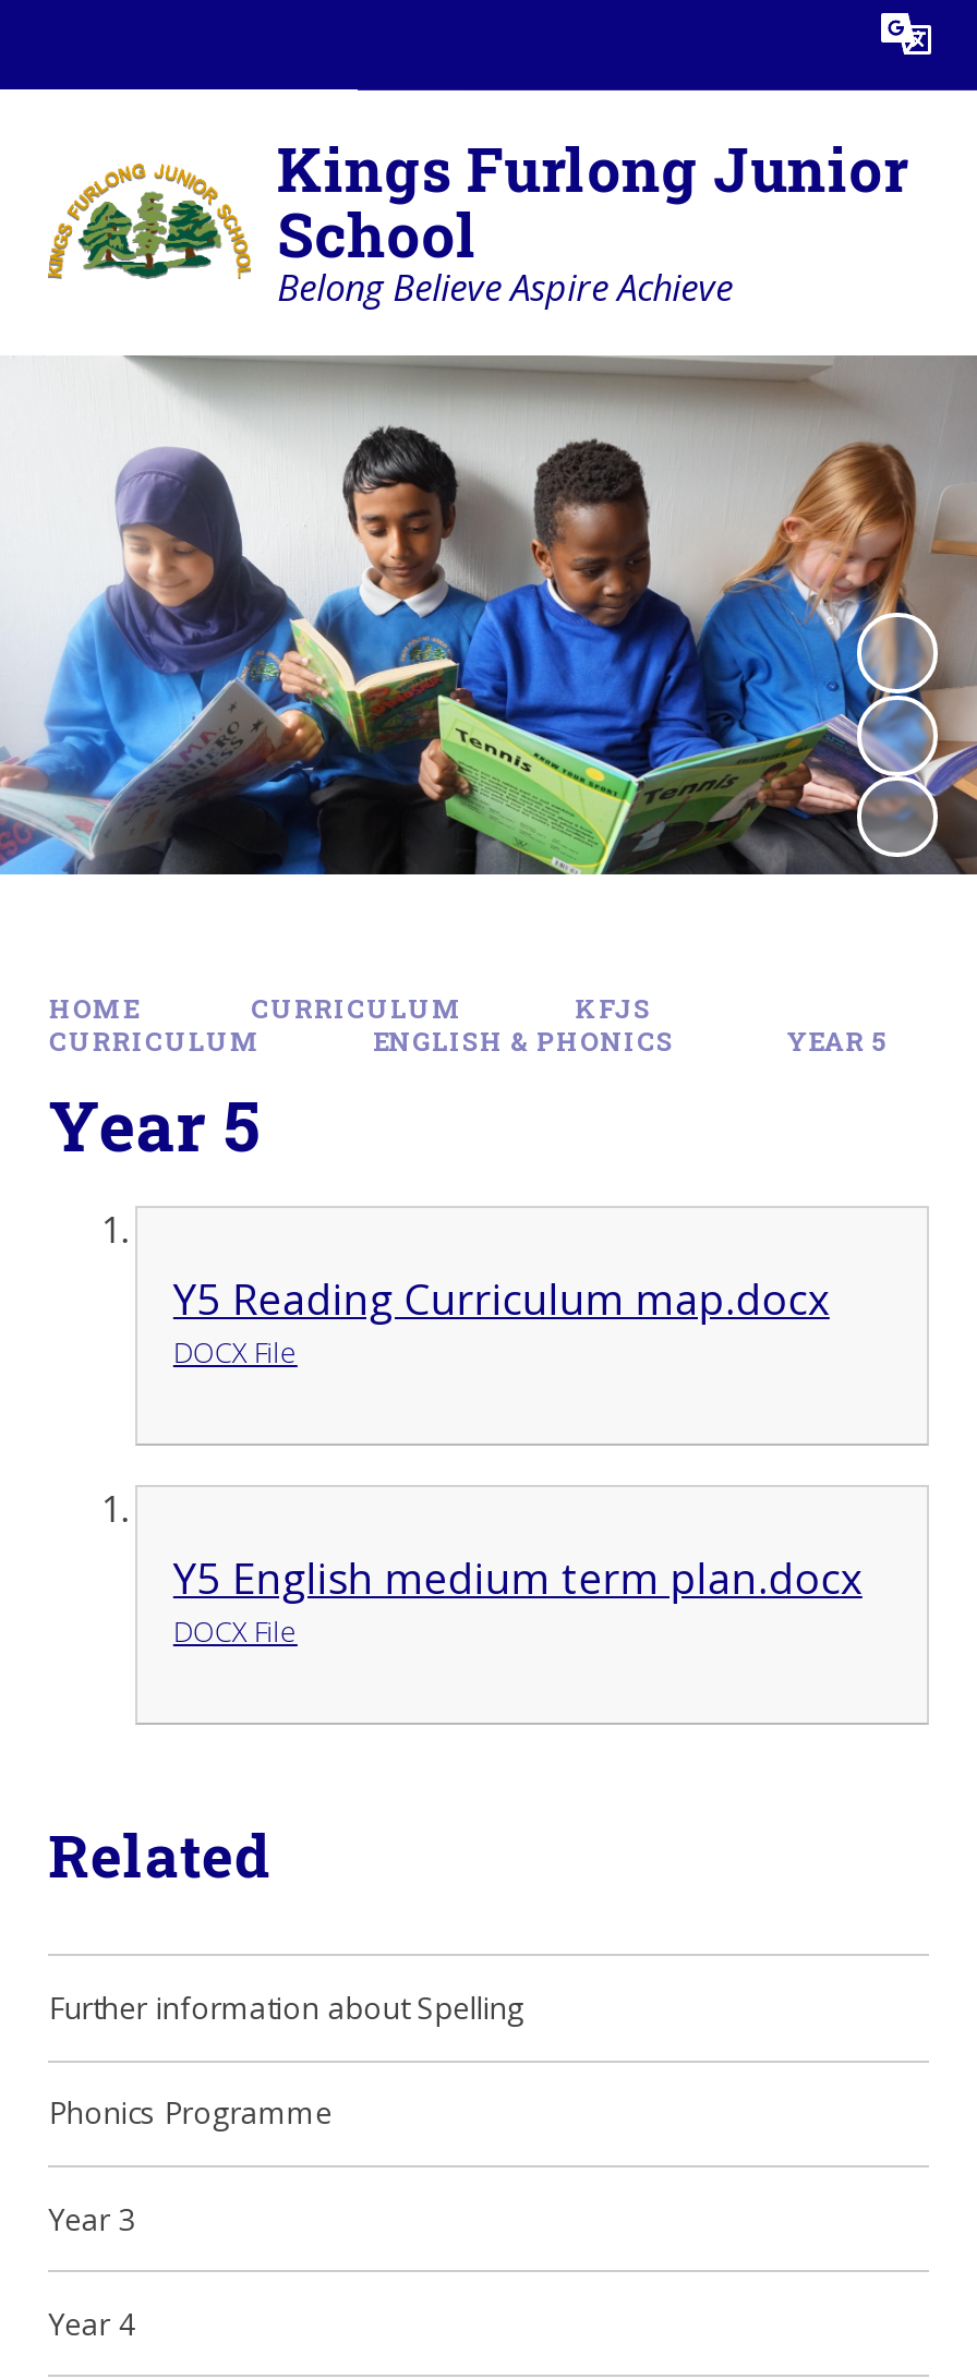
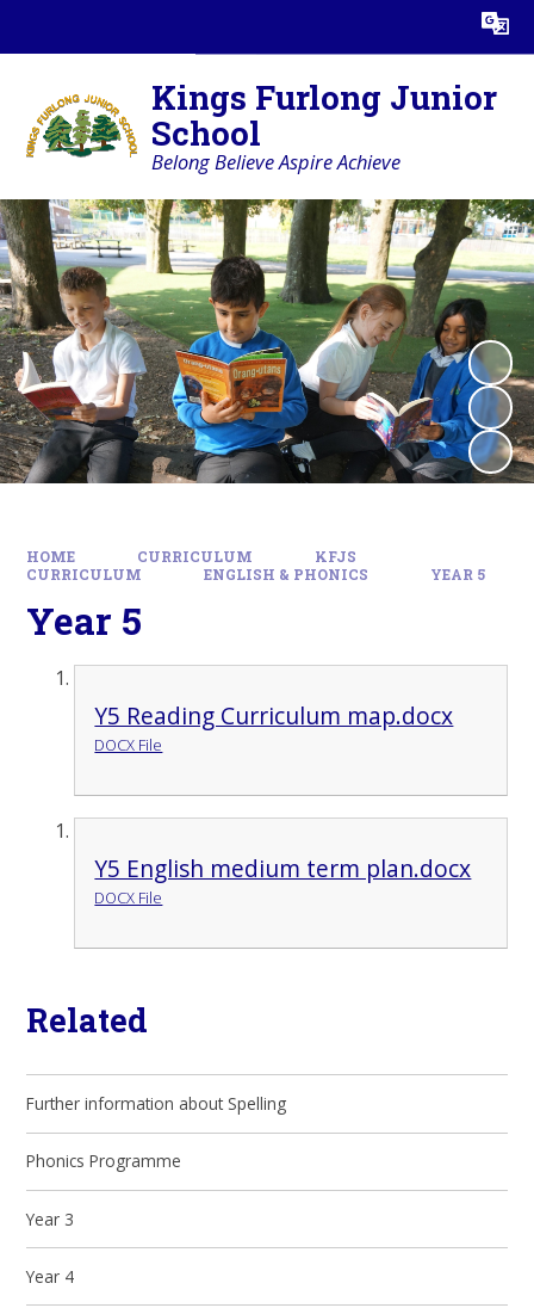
- [image]
+ [image]
